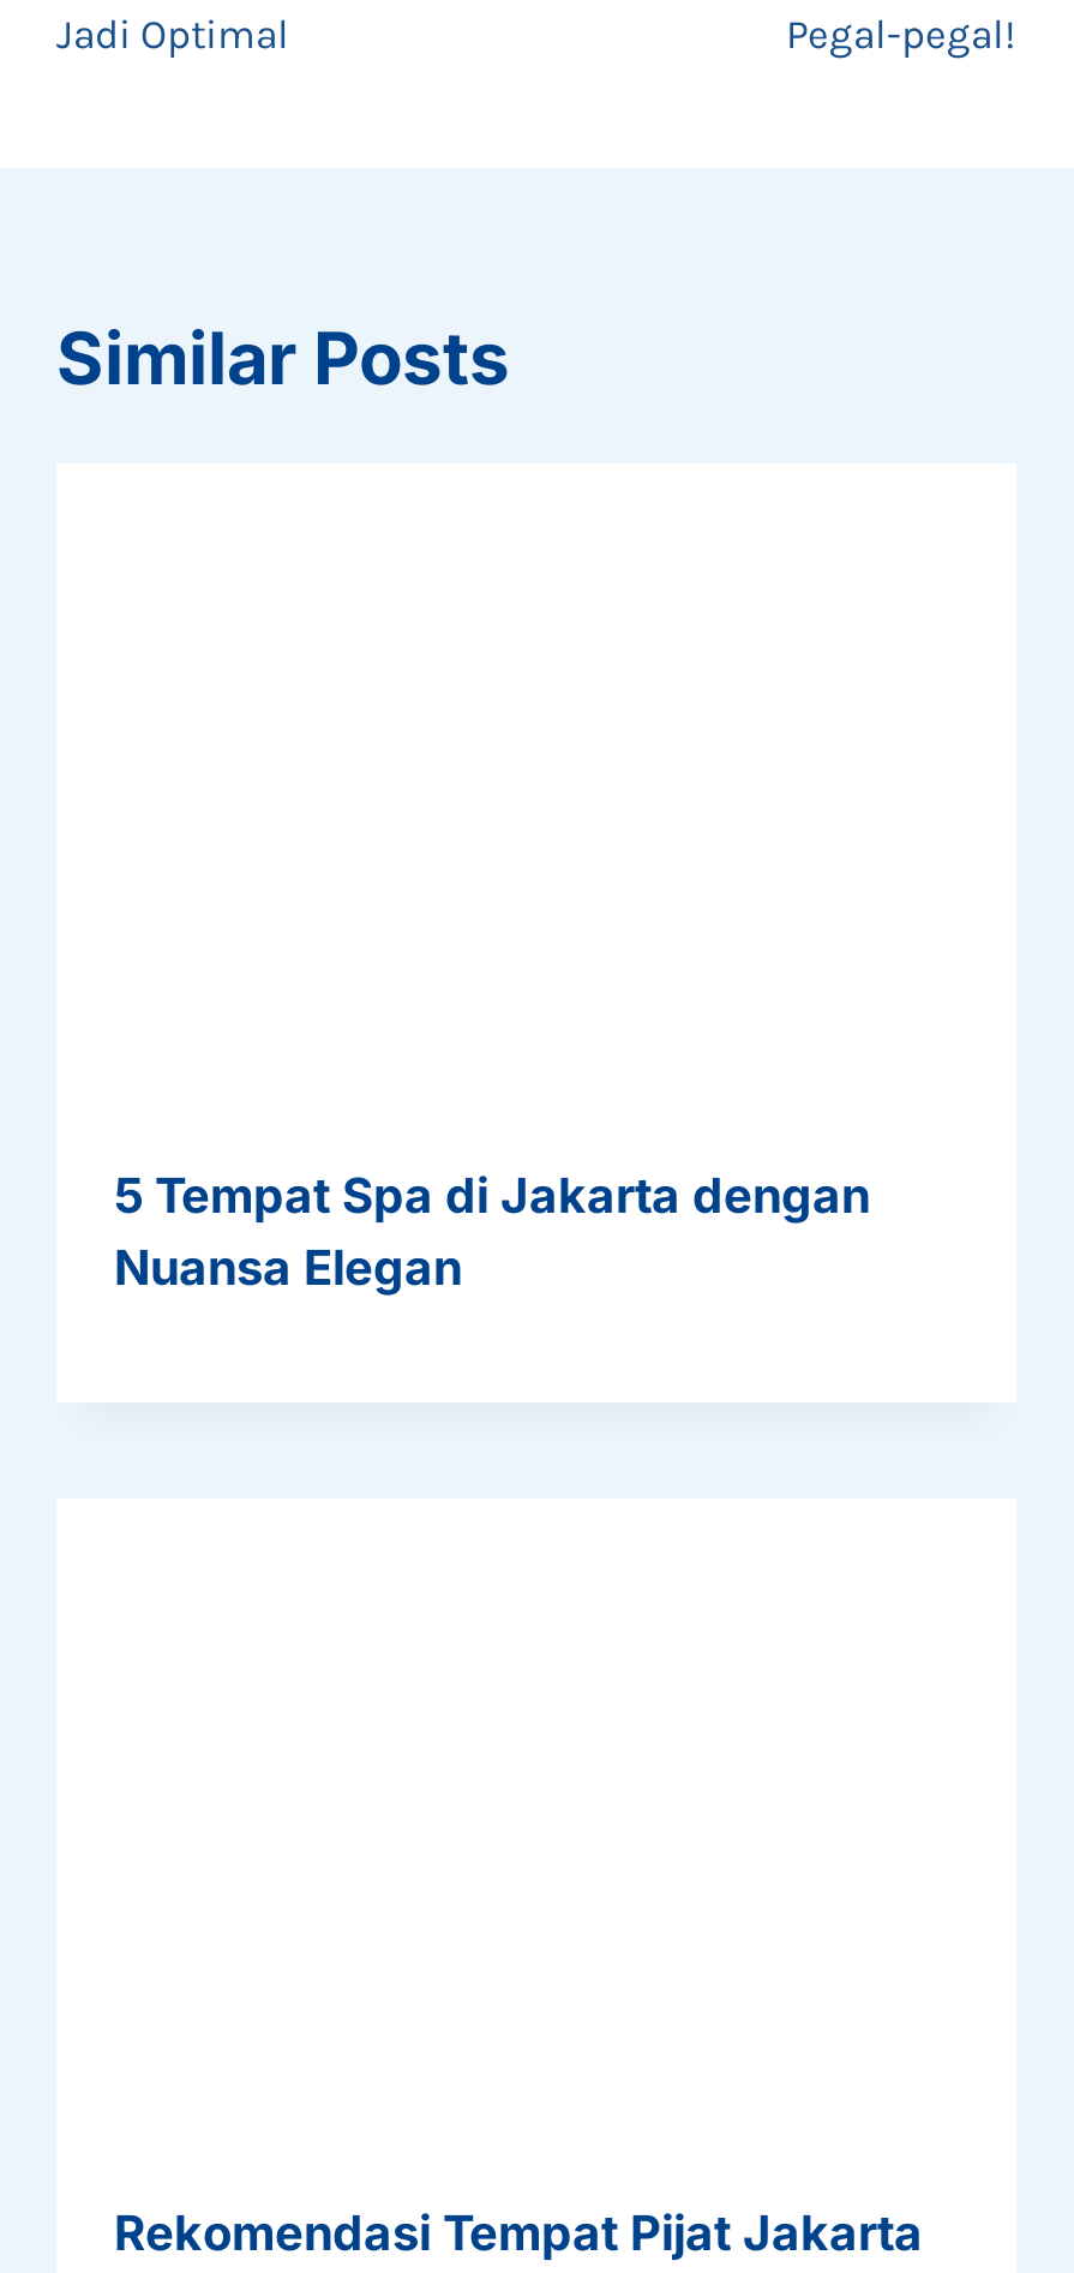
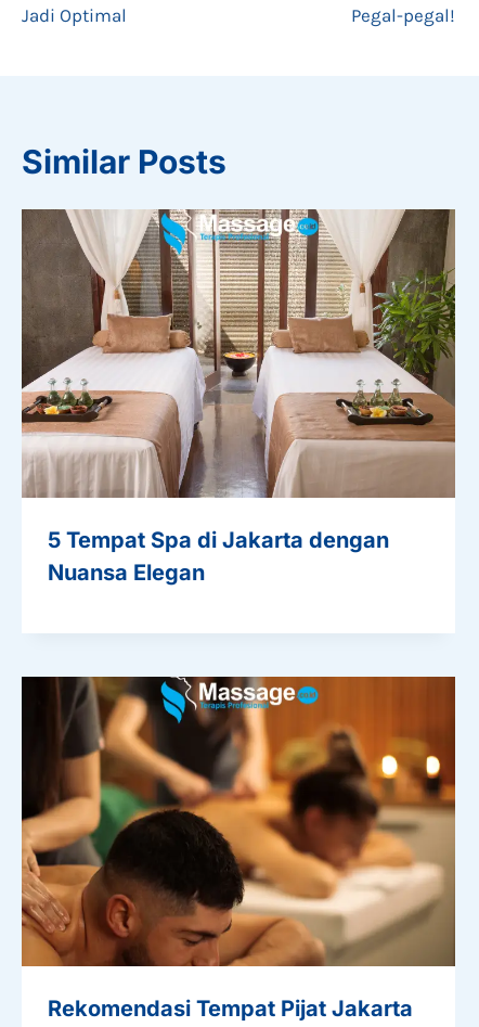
+ [image]

+ [image]
